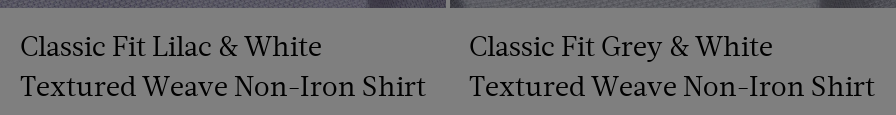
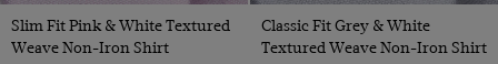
- Classic Fit Lilac & White
- Textured Weave Non-Iron Shirt
+ Slim Fit Pink & White Textured
+ Weave Non-Iron Shirt
